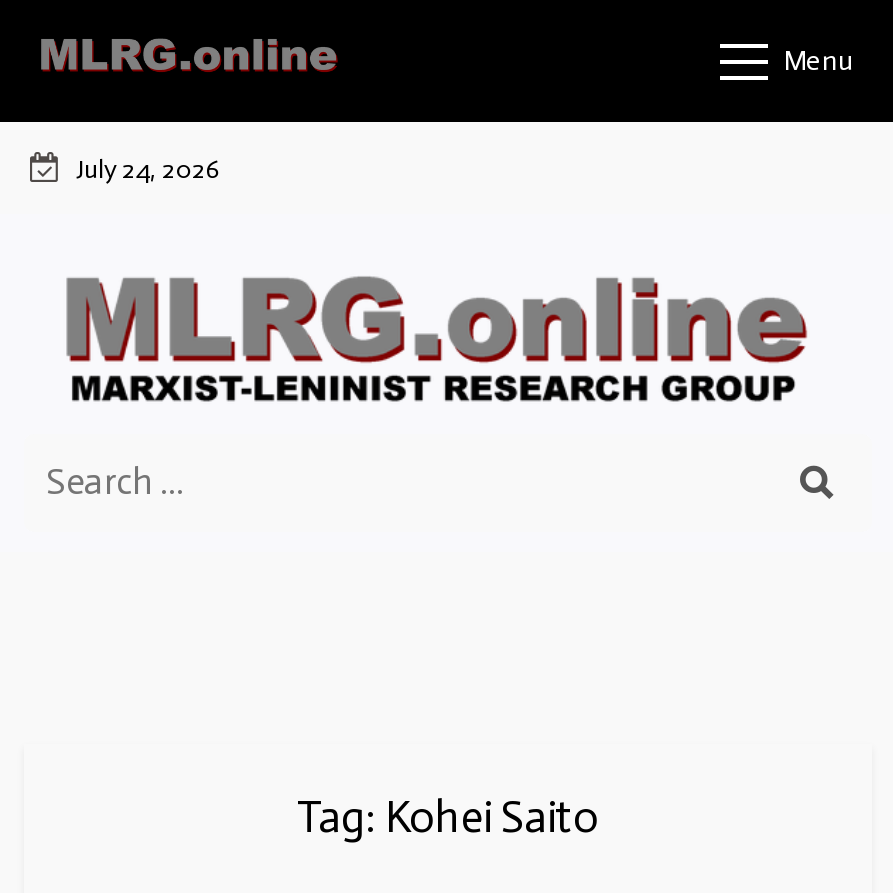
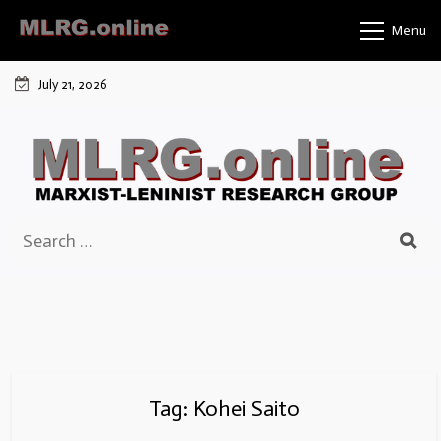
- July 24, 2026
+ July 21, 2026
